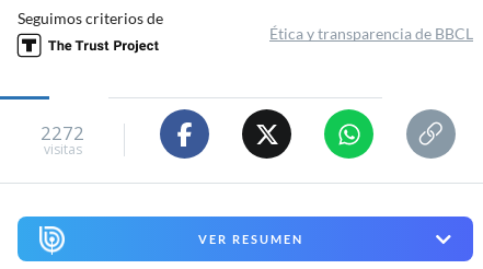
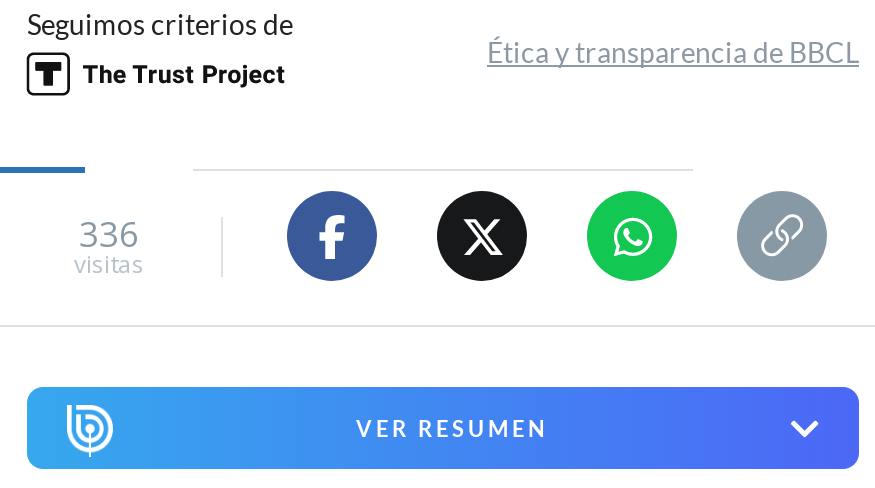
- 2272
+ 336
